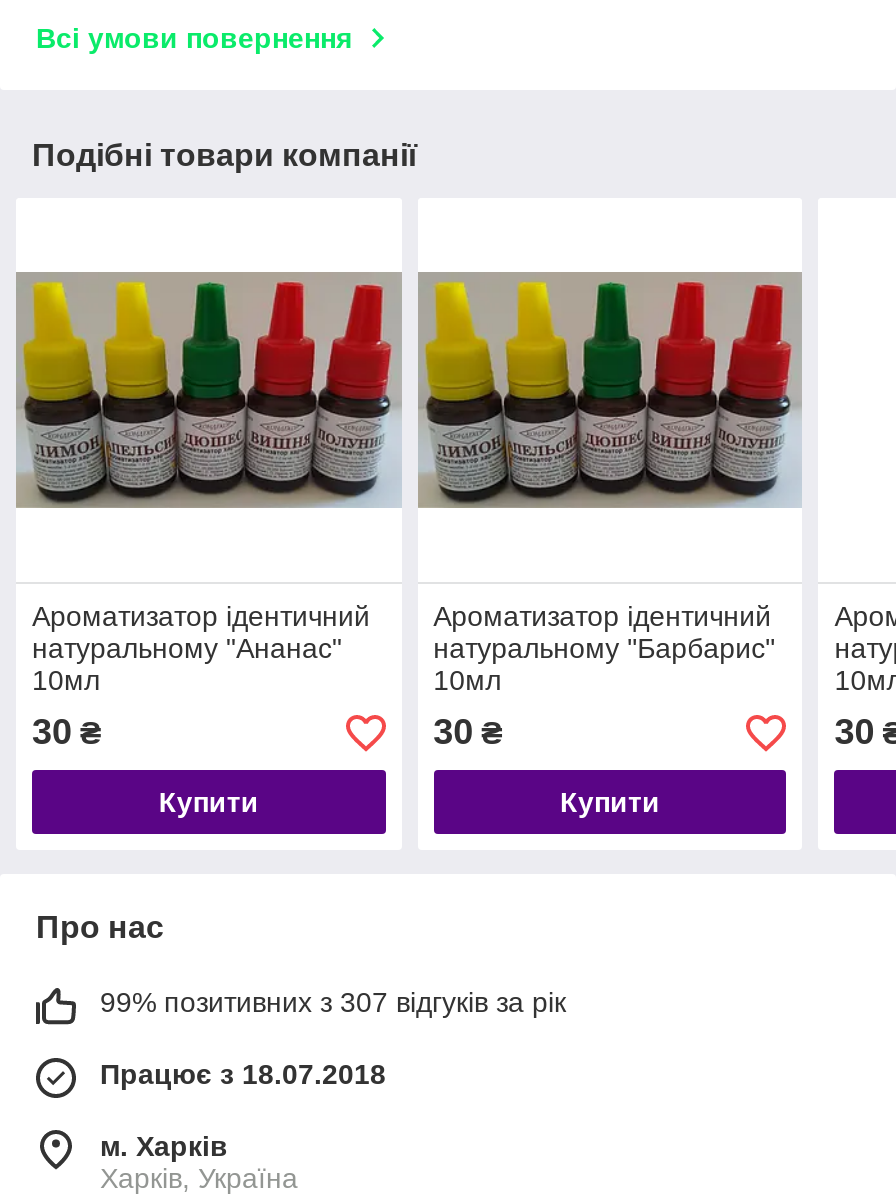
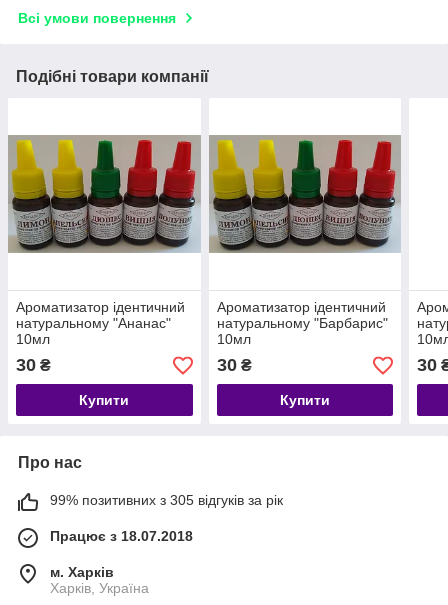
- 99% позитивних з 307 відгуків за рік
+ 99% позитивних з 305 відгуків за рік
